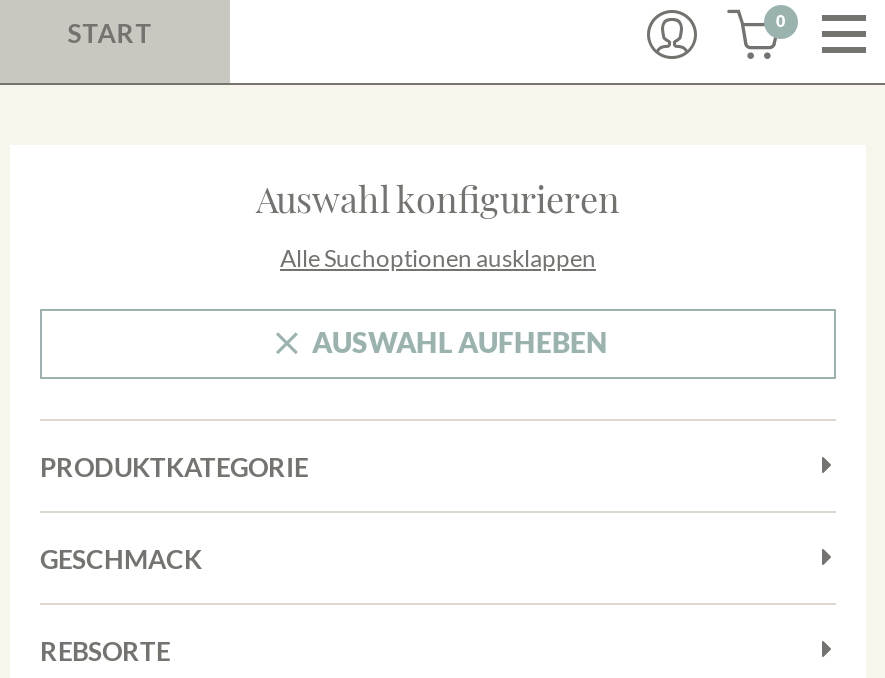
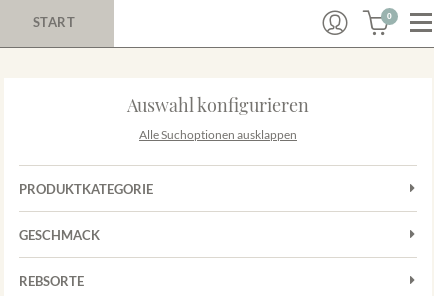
- AUSWAHL AUFHEBEN
